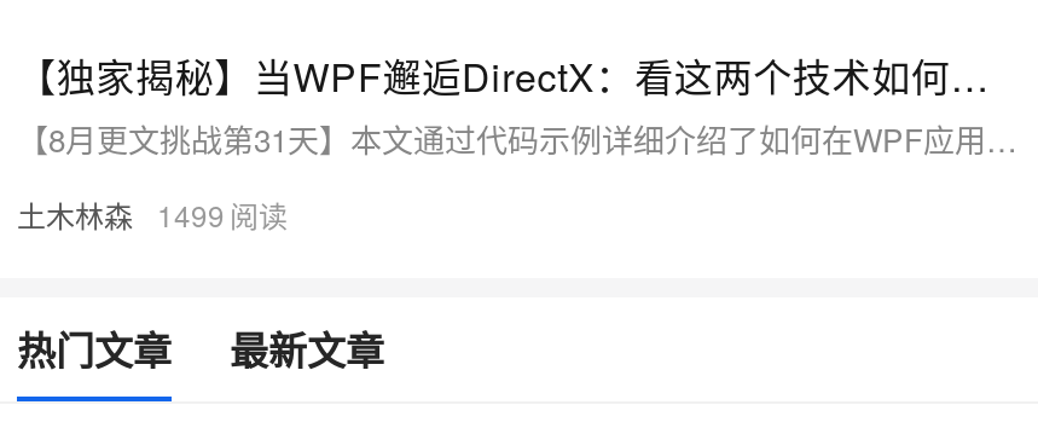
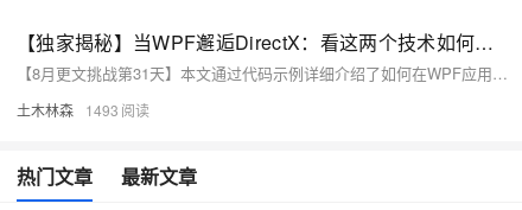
- 土木林森 1499
+ 土木林森 1493
